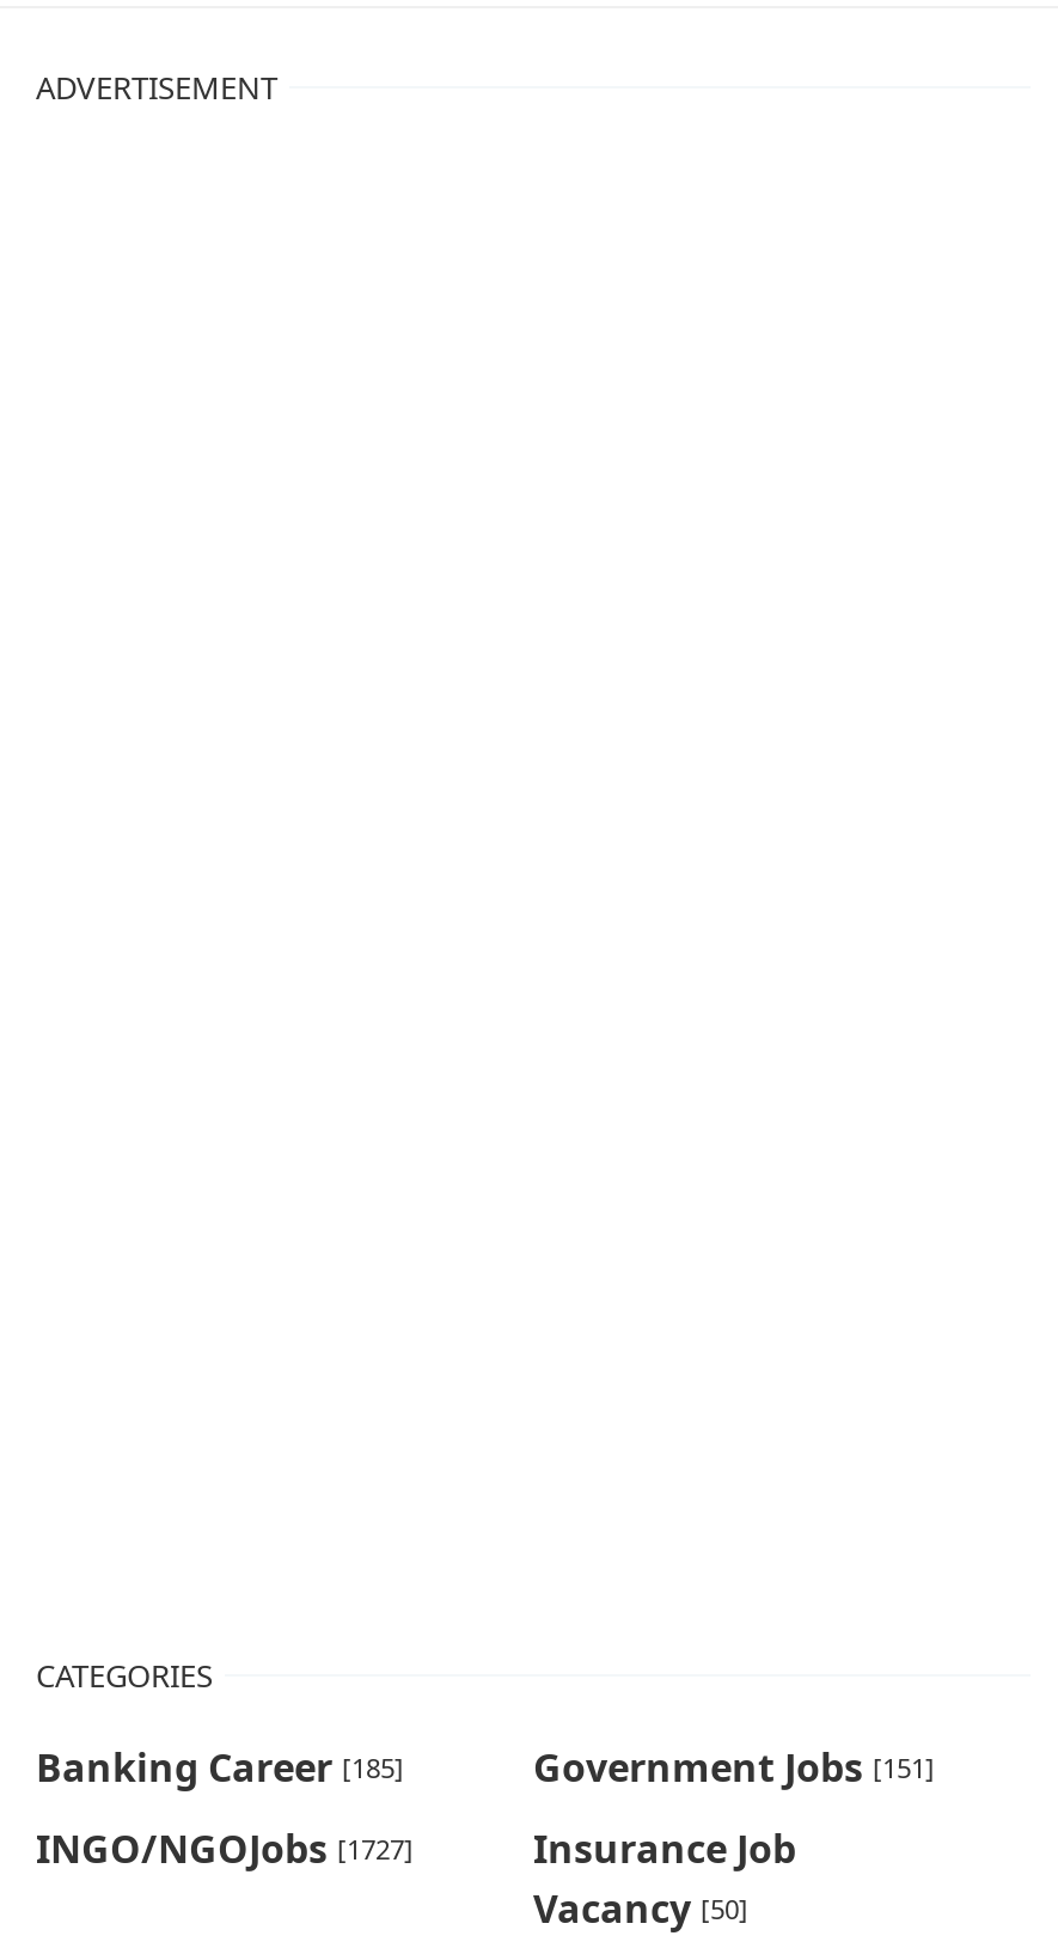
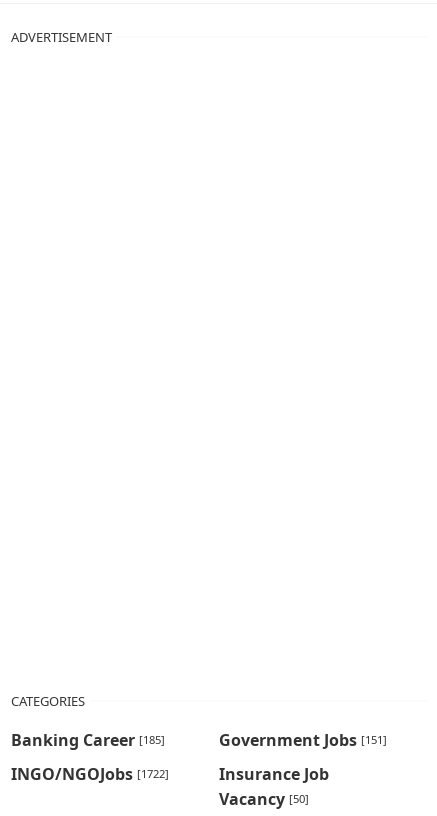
- INGO/NGOJobs [1727]
+ INGO/NGOJobs [1722]
